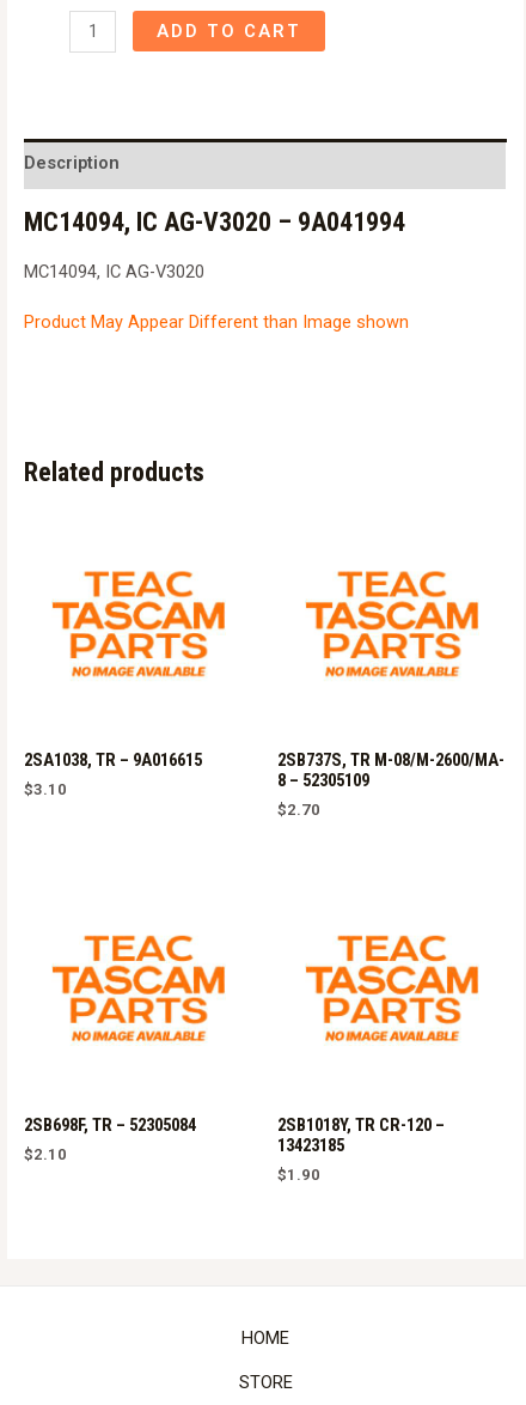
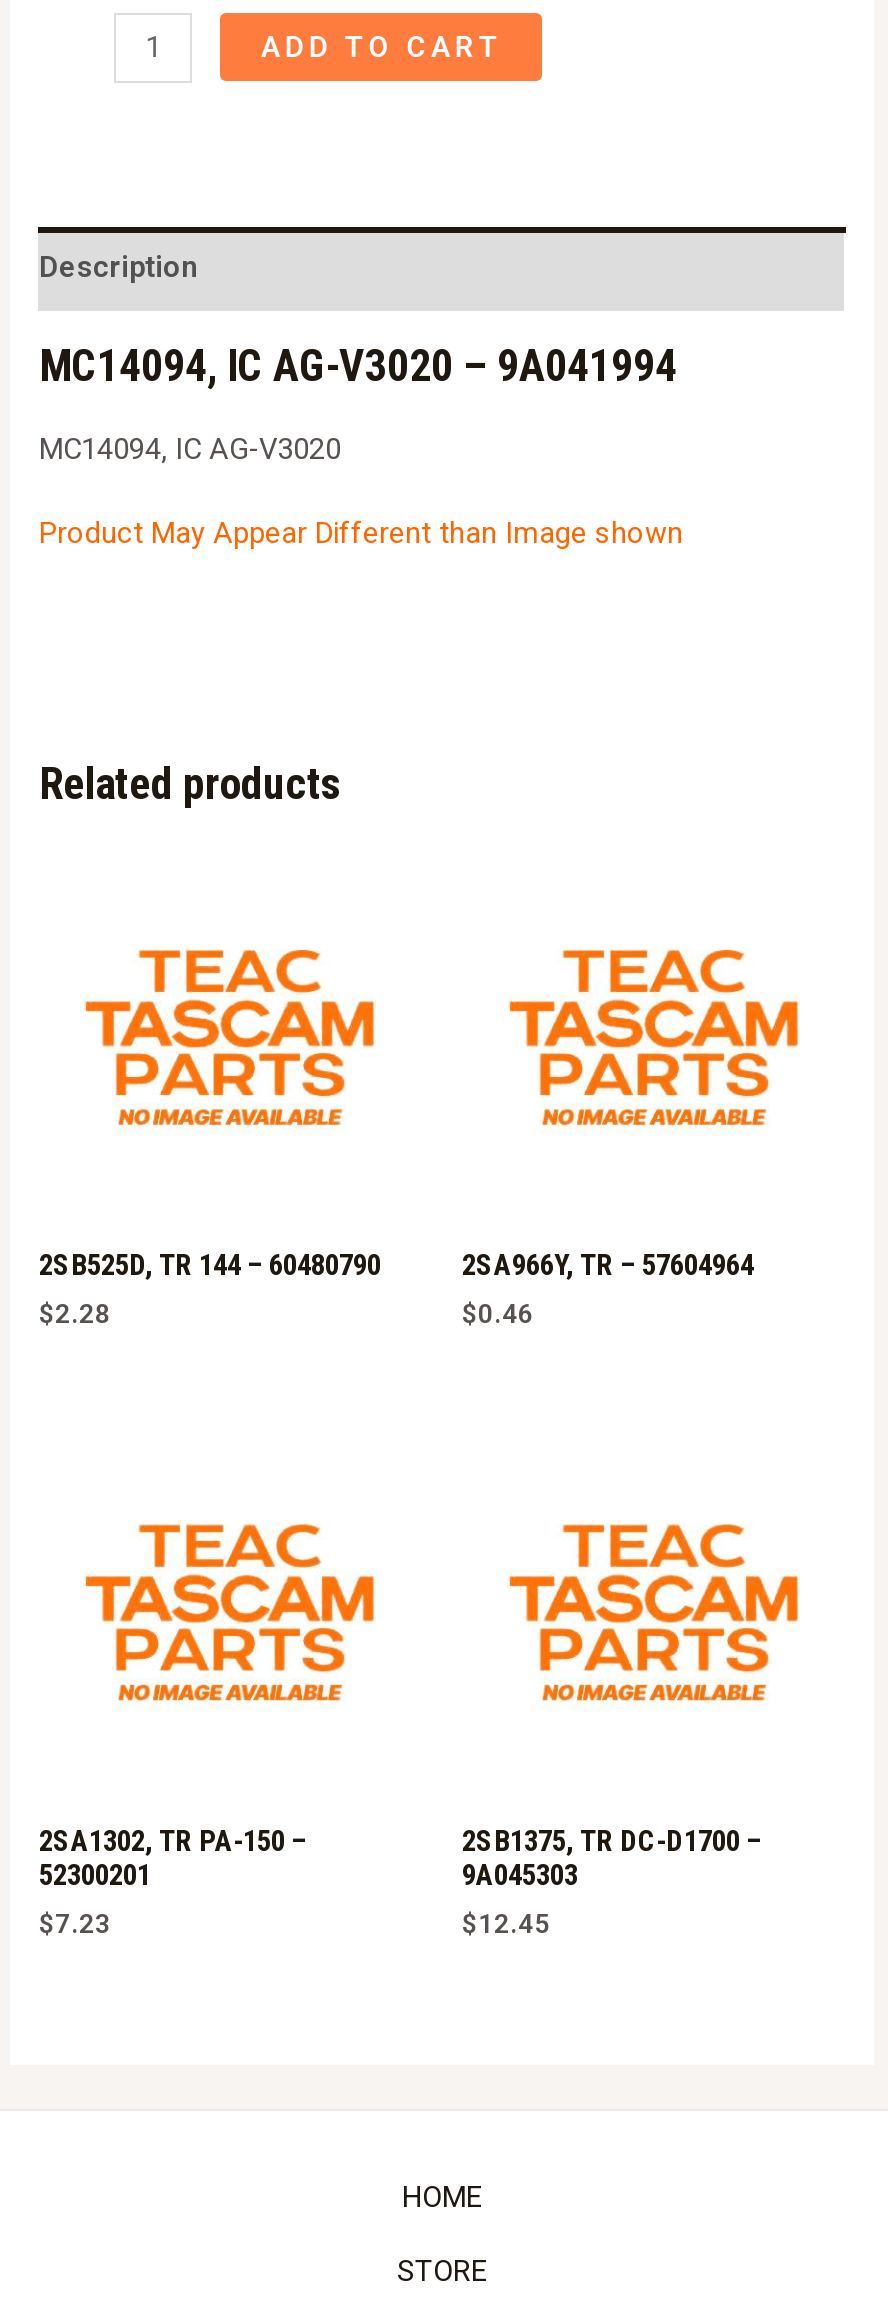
- 2SA1038, TR – 9A016615
+ 2SB525D, TR 144 – 60480790

- 2SB737S, TR M-08/M-2600/MA-
- 8 – 52305109
+ 2SA966Y, TR – 57604964

- $3.10
+ $2.28

- $2.70
+ $0.46

- 2SB698F, TR – 52305084
+ 2SA1302, TR PA-150 –
+ 52300201

- 2SB1018Y, TR CR-120 –
- 13423185
+ 2SB1375, TR DC-D1700 –
+ 9A045303

- $2.10
+ $7.23

- $1.90
+ $12.45
